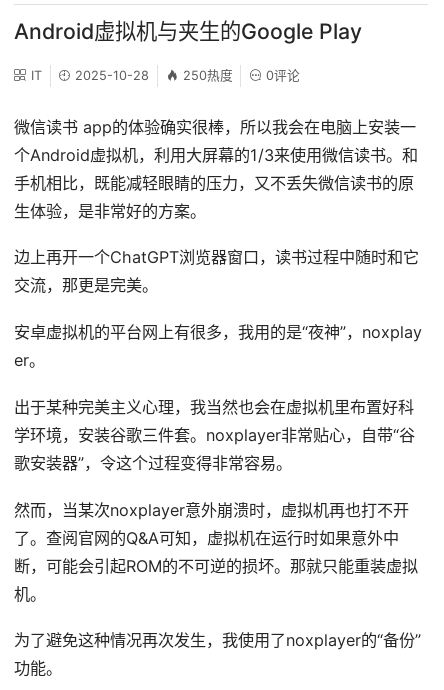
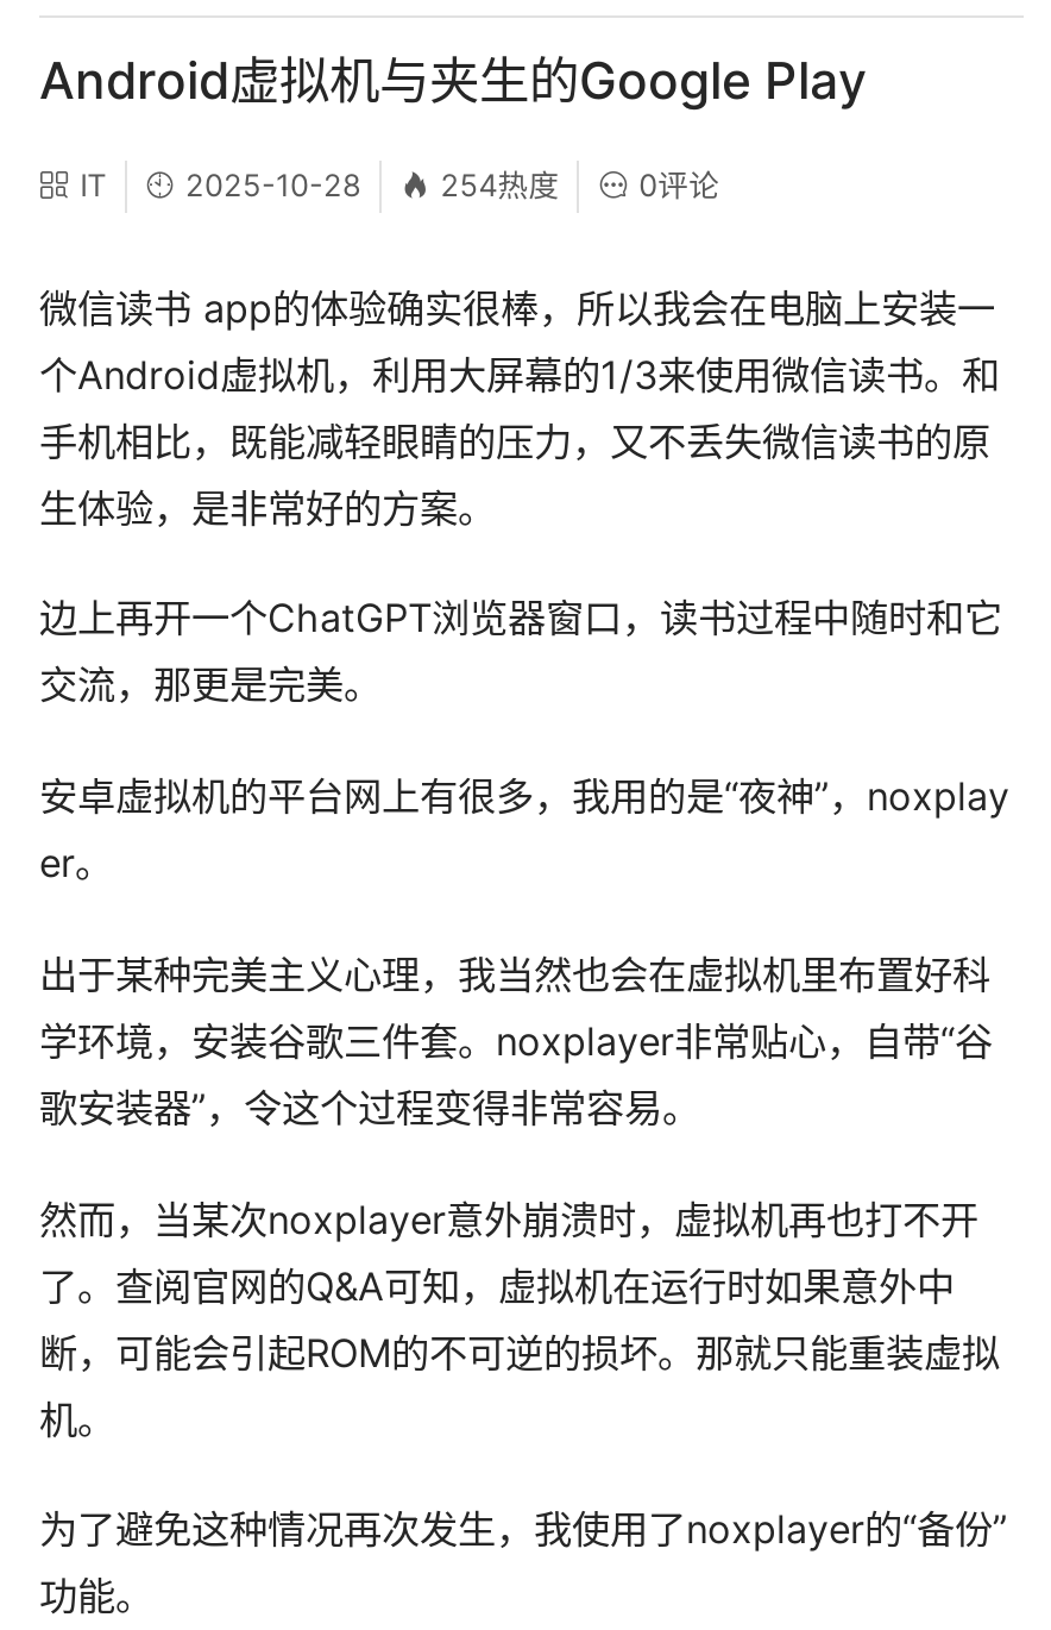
- 250热度
+ 254热度
